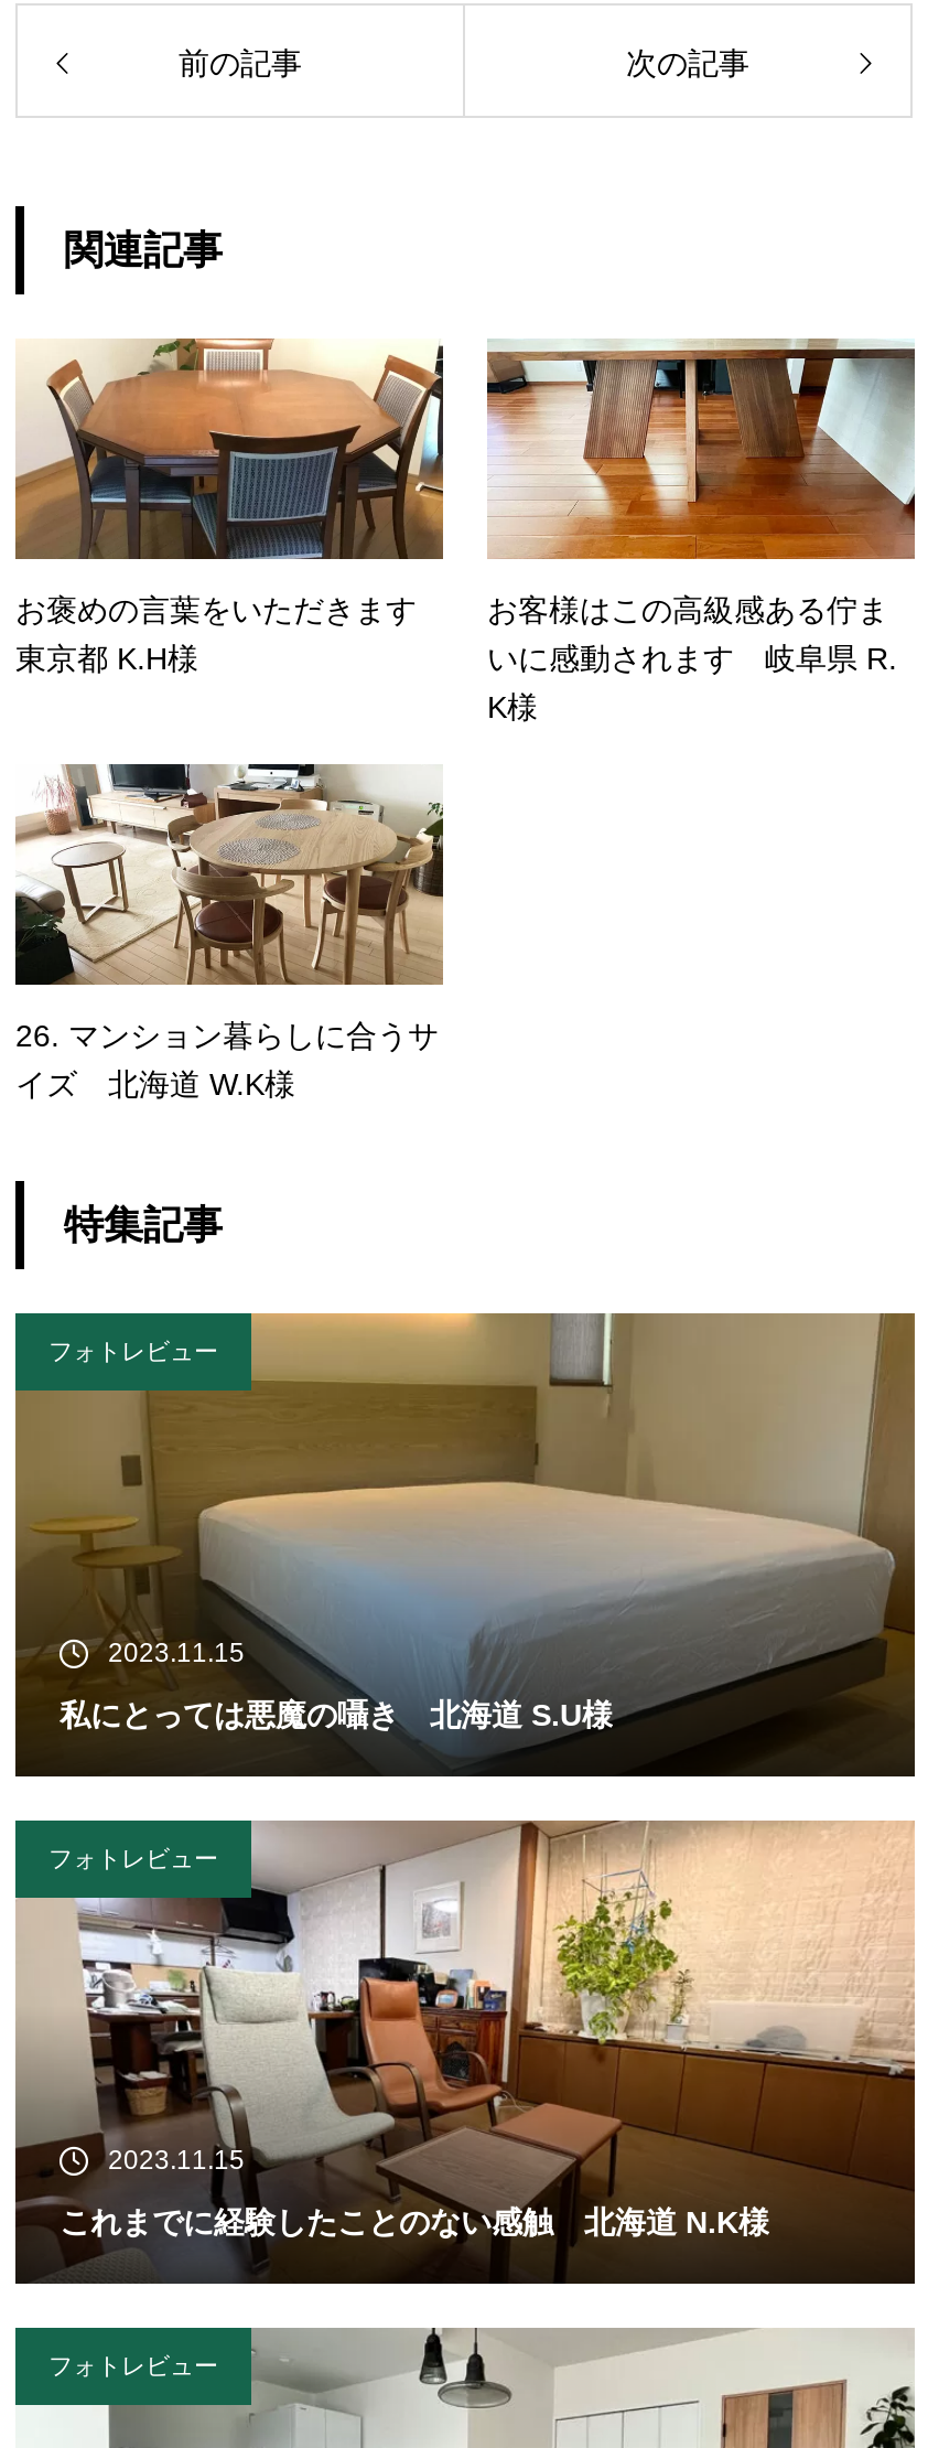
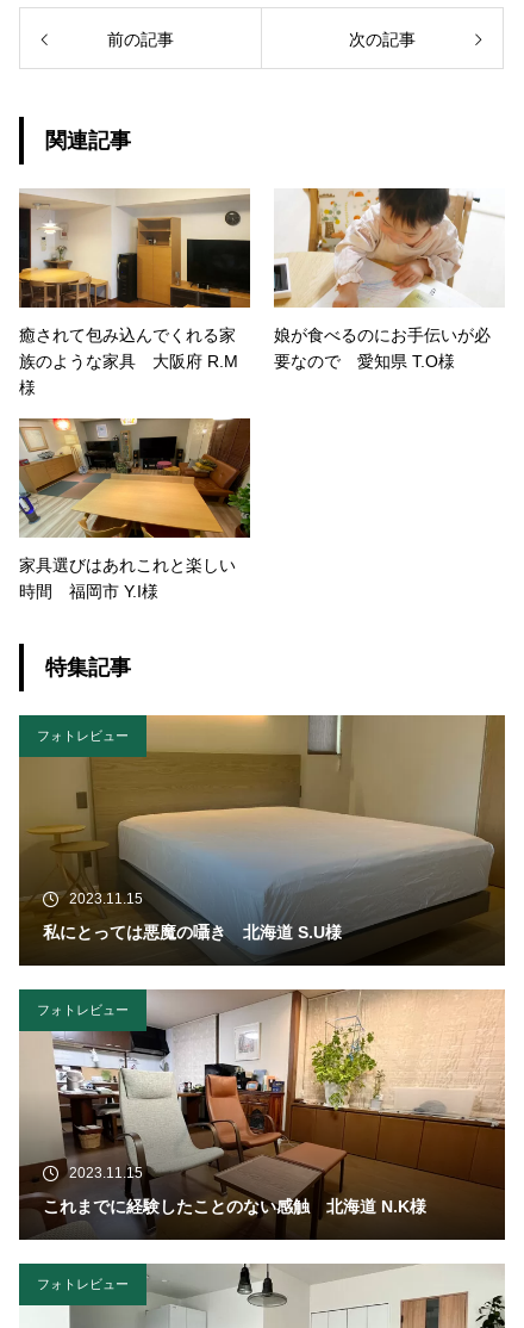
- [image]
- お褒めの言葉をいただきます
- 東京都 K.H様
+ [image]
+ 癒されて包み込んでくれる家
+ 族のような家具 大阪府 R.M
+ 様

- [image]
- お客様はこの高級感ある佇ま
- いに感動されます 岐阜県 R.
- K様
+ [image]
+ 娘が食べるのにお手伝いが必
+ 要なので 愛知県 T.O様

- [image]
- 26. マンション暮らしに合うサ
- イズ 北海道 W.K様
+ [image]
+ 家具選びはあれこれと楽しい
+ 時間 福岡市 Y.I様
